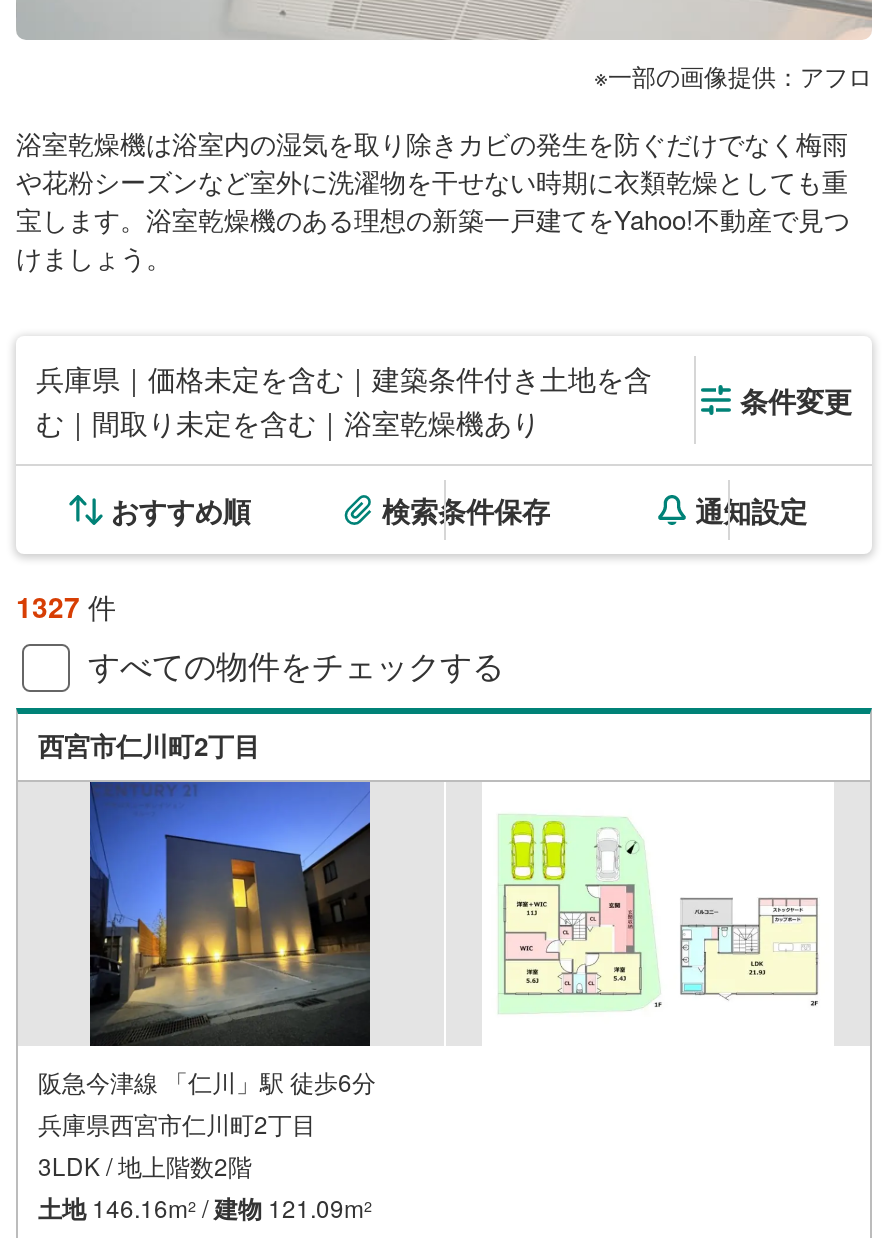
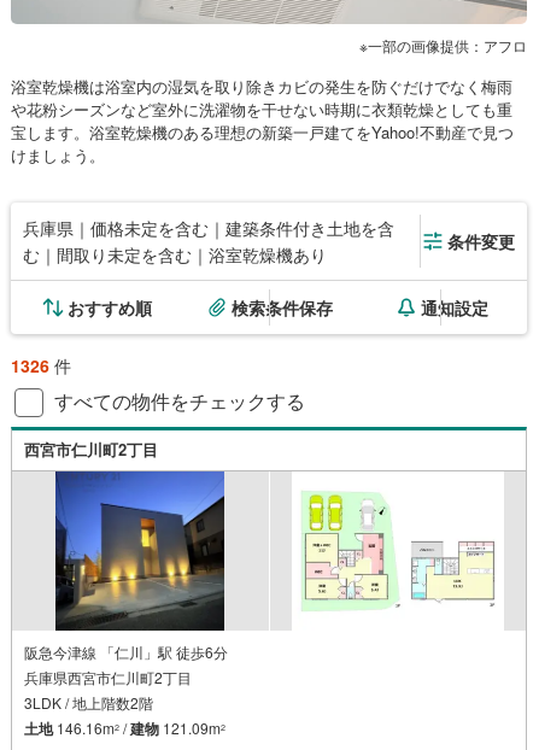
- 1327件
+ 1326件
